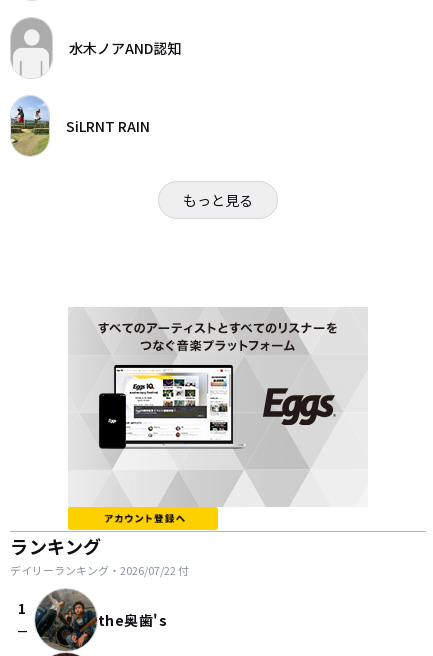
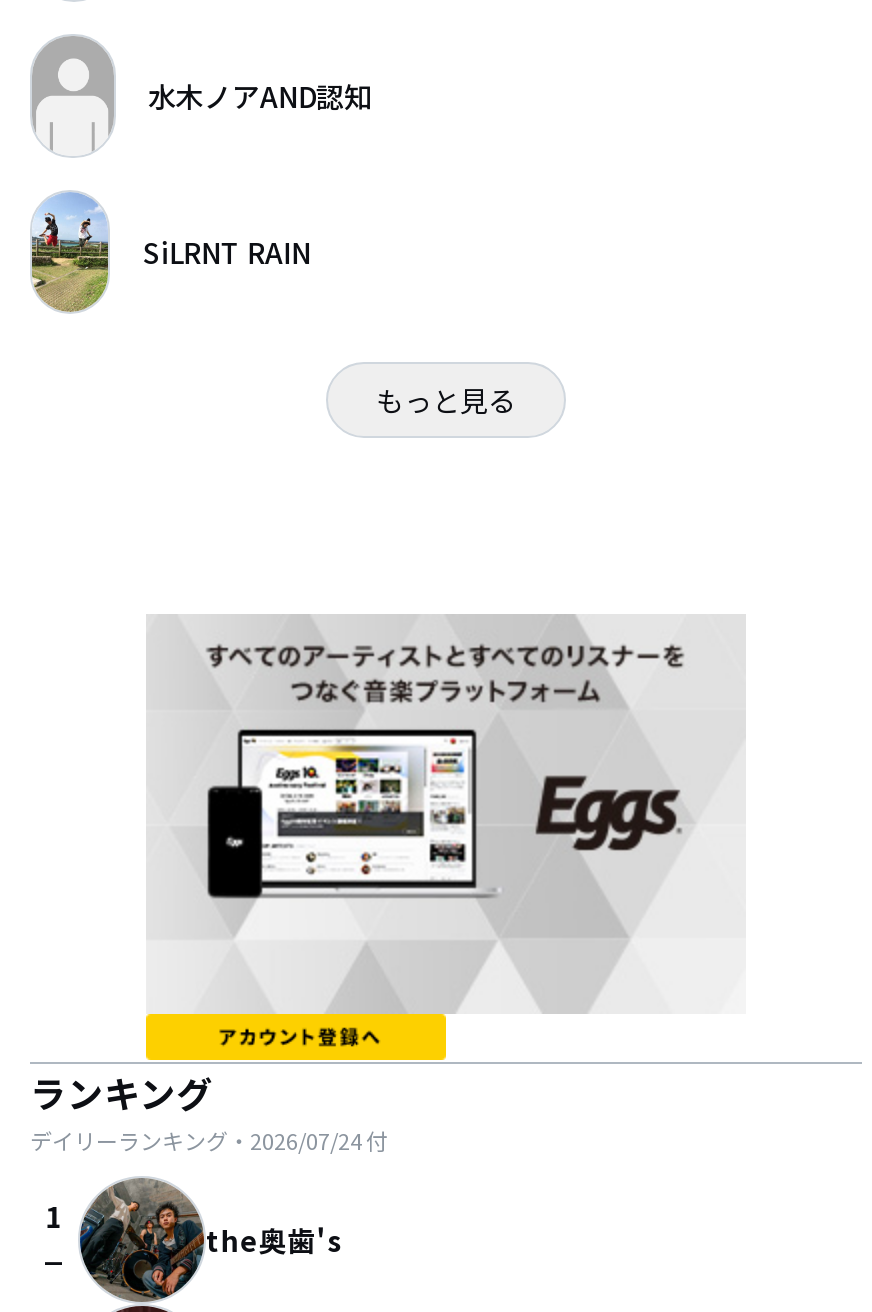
- デイリーランキング・2026/07/22付
+ デイリーランキング・2026/07/24付
